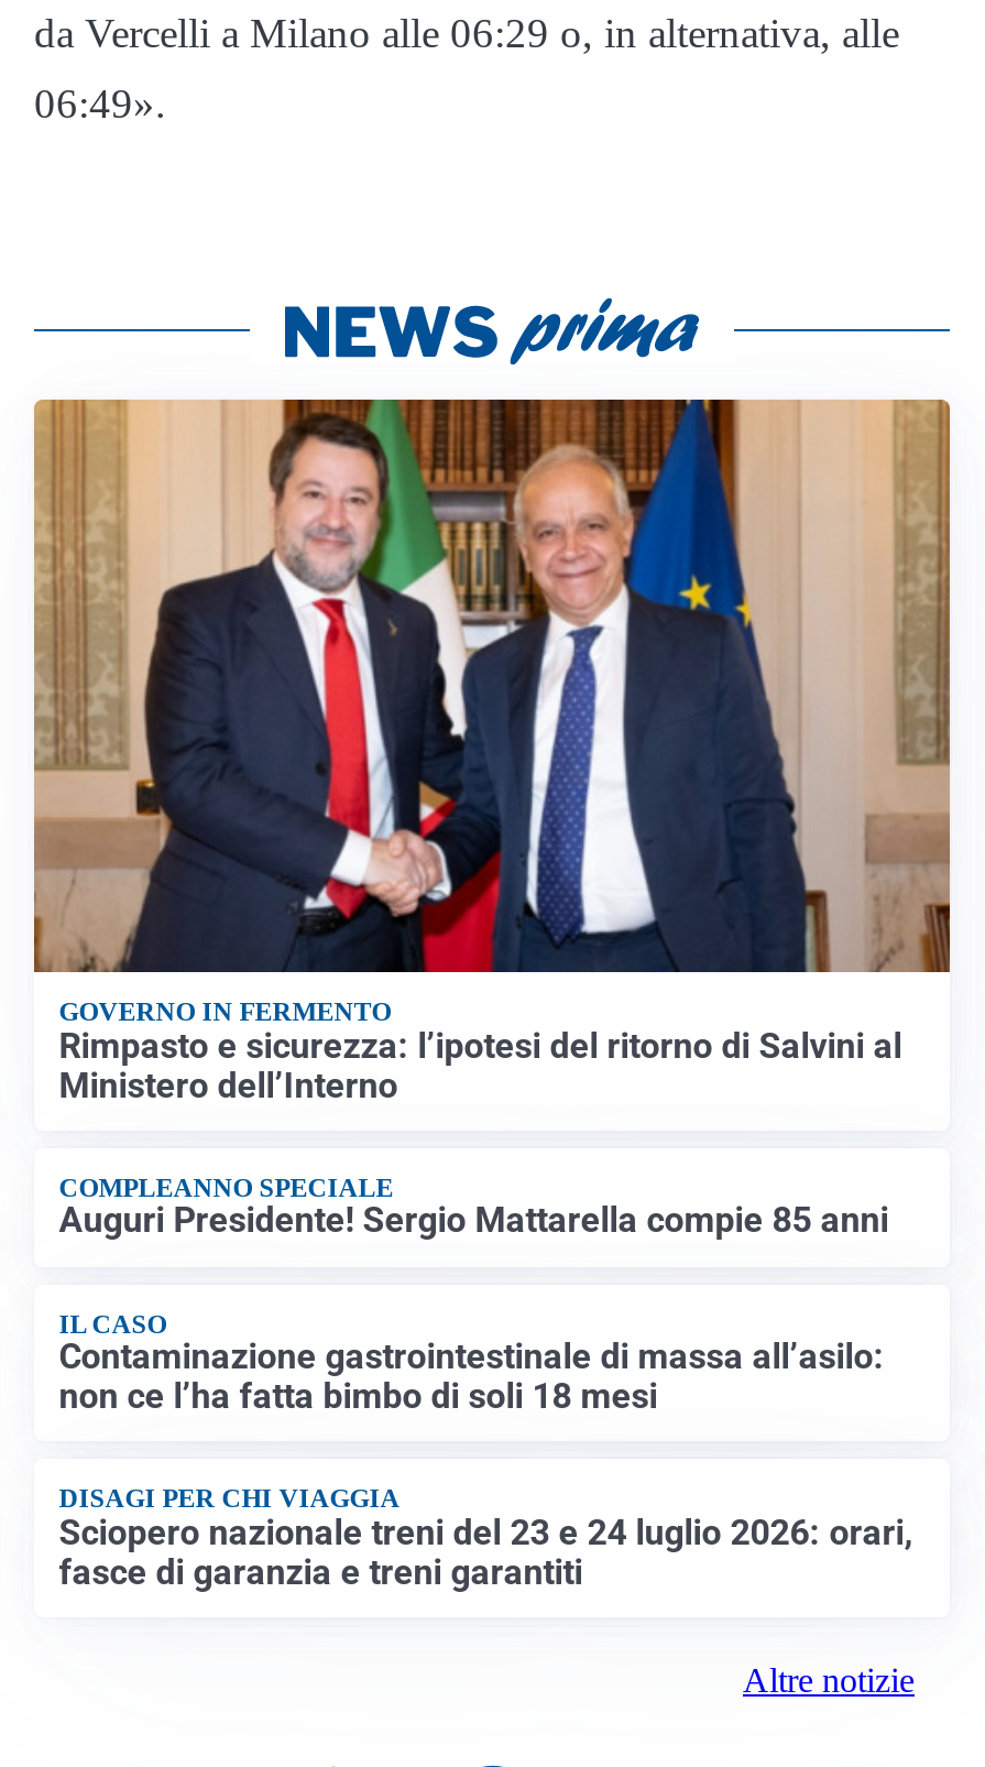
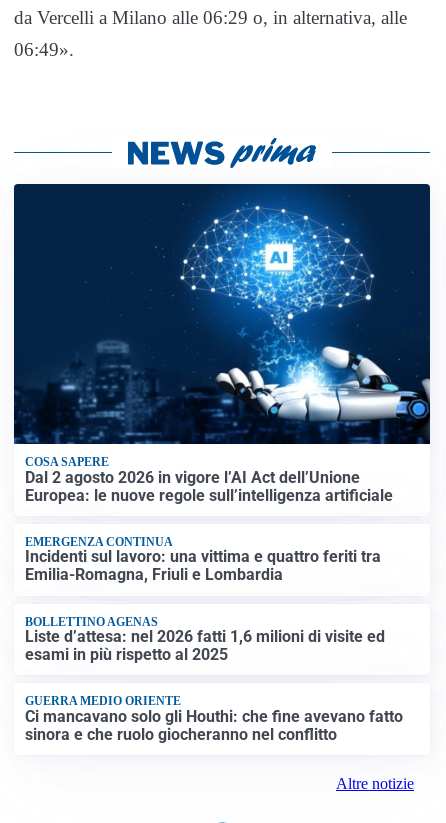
- [image]
- GOVERNO IN FERMENTO
- Rimpasto e sicurezza: l’ipotesi del ritorno di Salvini al
- Ministero dell’Interno
+ [image]
+ COSA SAPERE
+ Dal 2 agosto 2026 in vigore l’AI Act dell’Unione
+ Europea: le nuove regole sull’intelligenza artificiale

- COMPLEANNO SPECIALE
- Auguri Presidente! Sergio Mattarella compie 85 anni
+ EMERGENZA CONTINUA
+ Incidenti sul lavoro: una vittima e quattro feriti tra
+ Emilia-Romagna, Friuli e Lombardia

- IL CASO
- Contaminazione gastrointestinale di massa all’asilo:
- non ce l’ha fatta bimbo di soli 18 mesi
+ BOLLETTINO AGENAS
+ Liste d’attesa: nel 2026 fatti 1,6 milioni di visite ed
+ esami in più rispetto al 2025

- DISAGI PER CHI VIAGGIA
- Sciopero nazionale treni del 23 e 24 luglio 2026: orari,
- fasce di garanzia e treni garantiti
+ GUERRA MEDIO ORIENTE
+ Ci mancavano solo gli Houthi: che fine avevano fatto
+ sinora e che ruolo giocheranno nel conflitto
